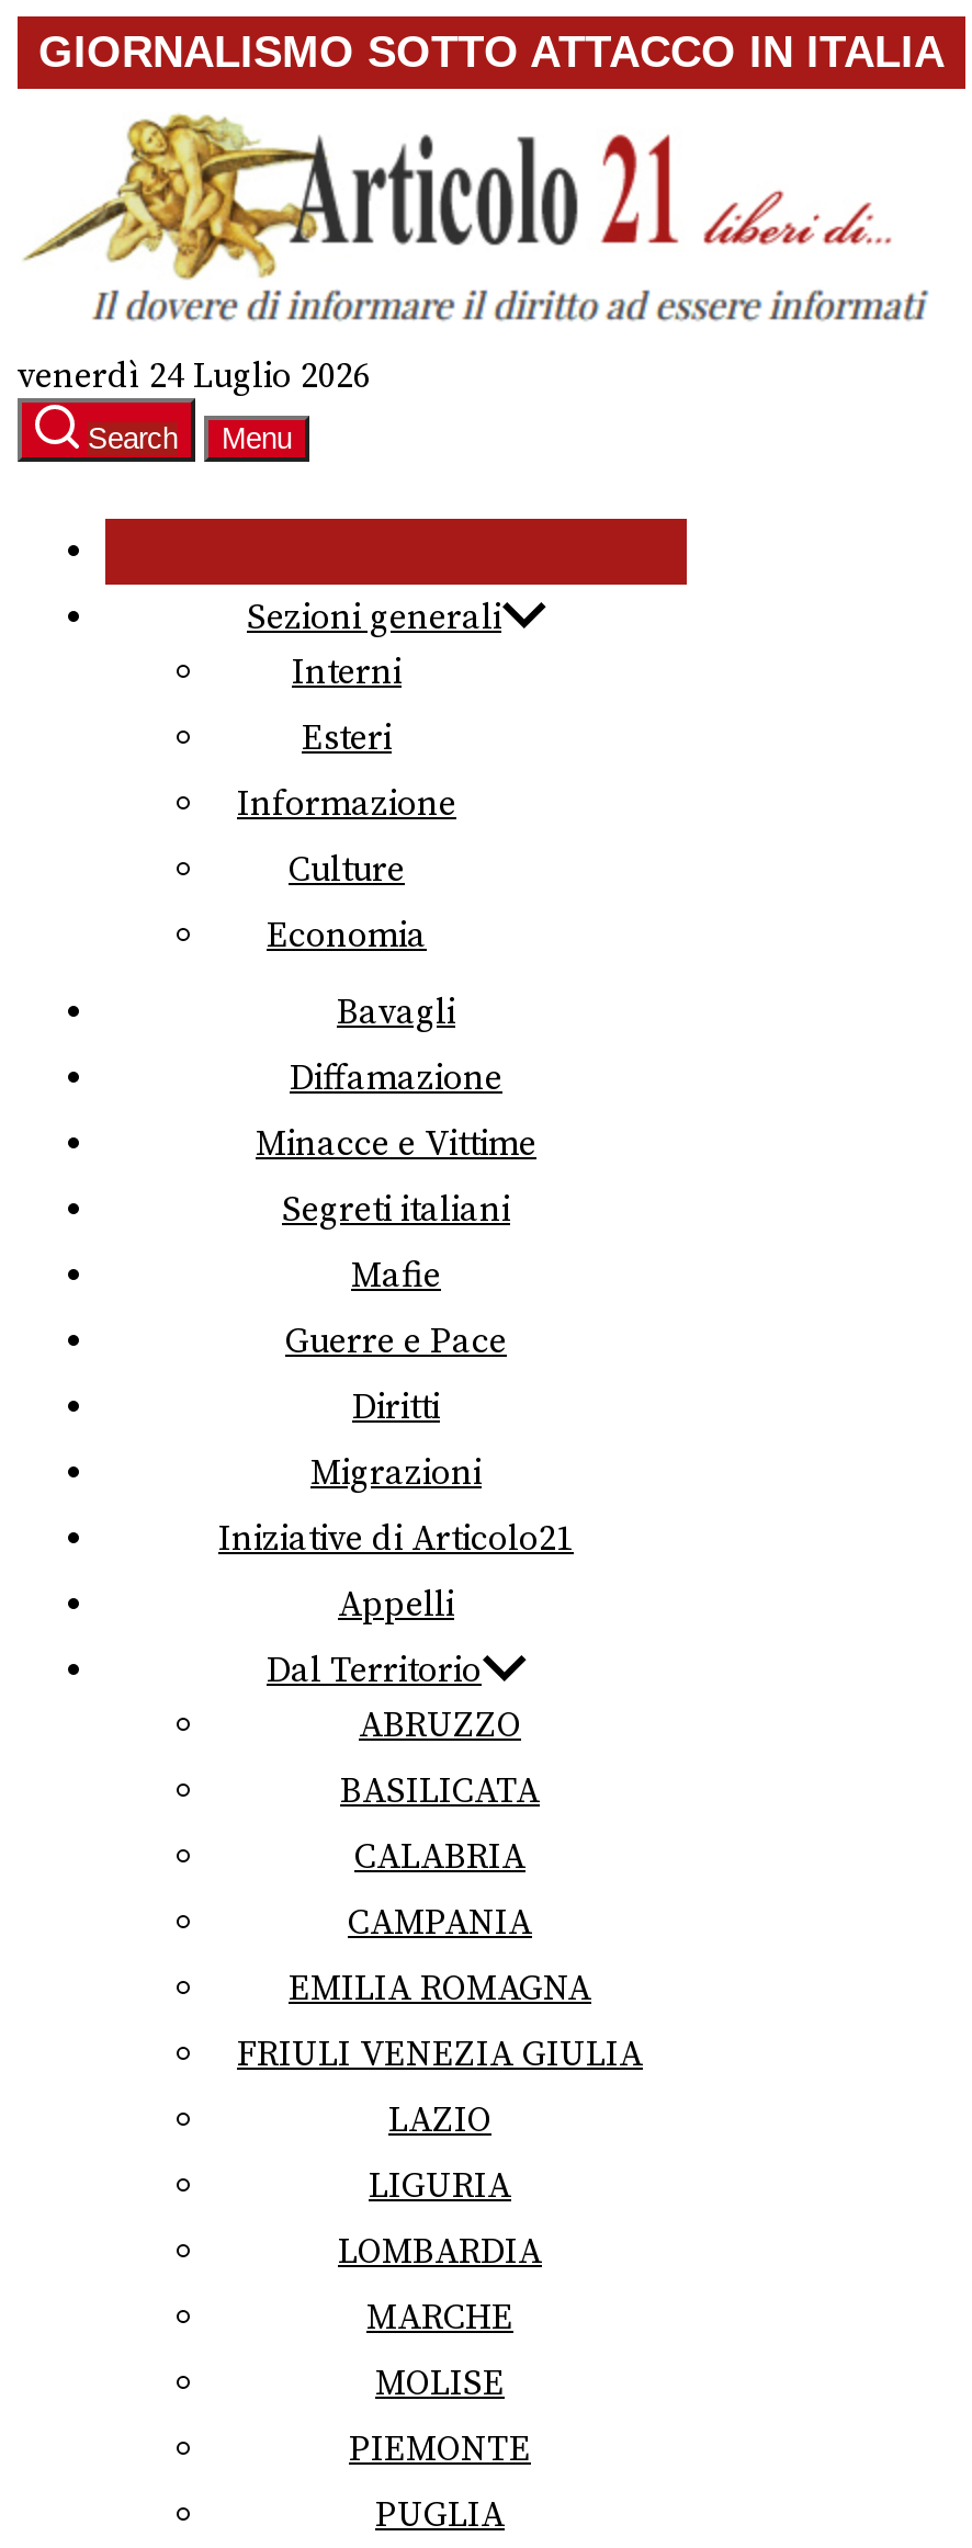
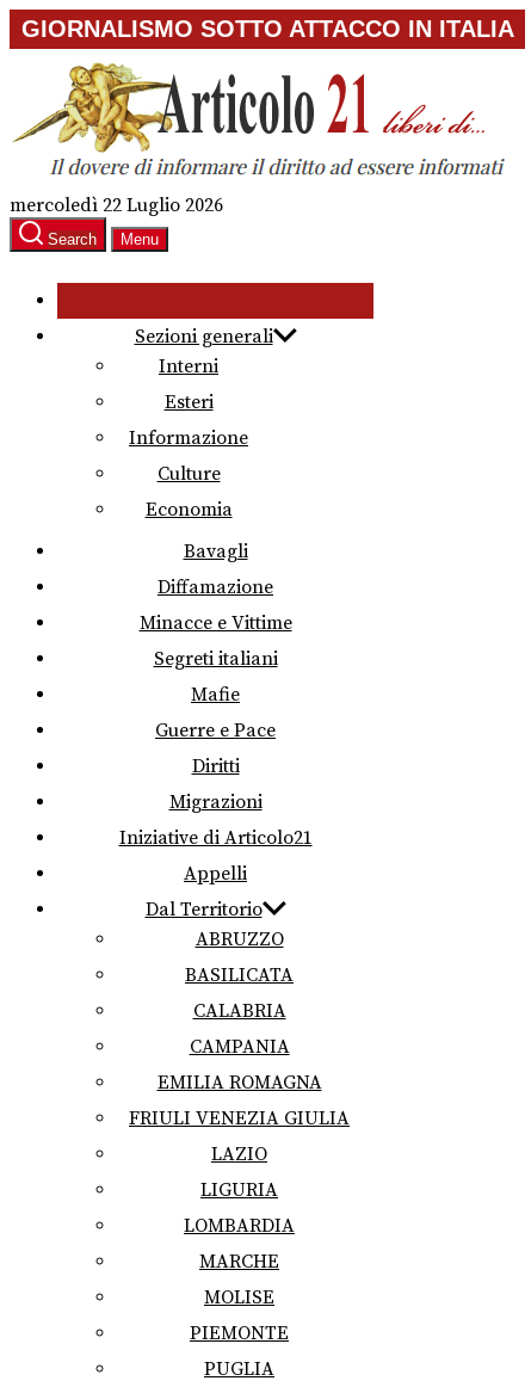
- venerdì 24 Luglio 2026
+ mercoledì 22 Luglio 2026
